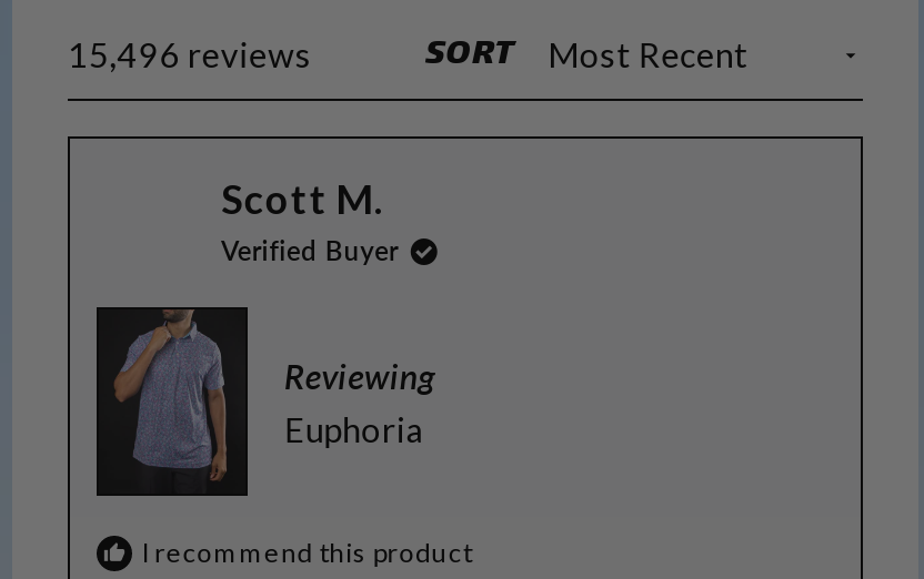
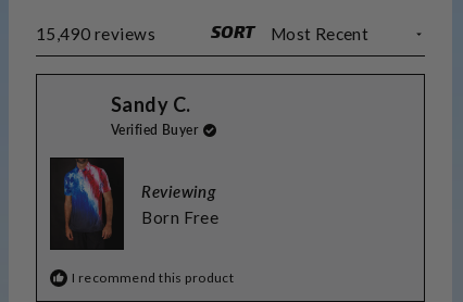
- 15,496 reviews
+ 15,490 reviews

- Scott M.
+ Sandy C.

- [image]
- Euphoria
+ [image]
+ Born Free
